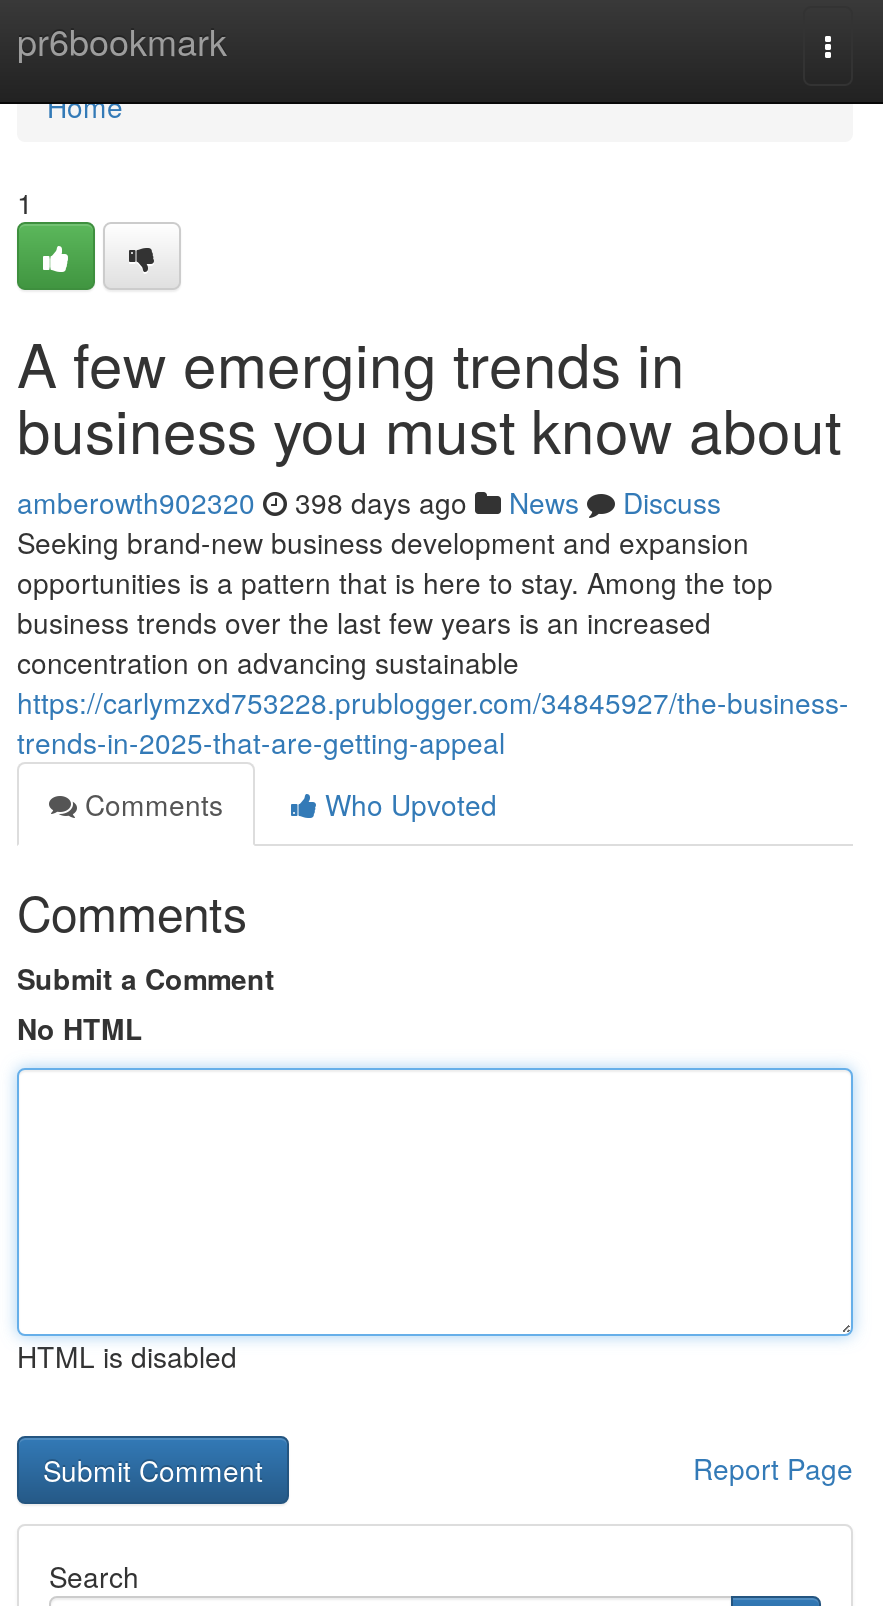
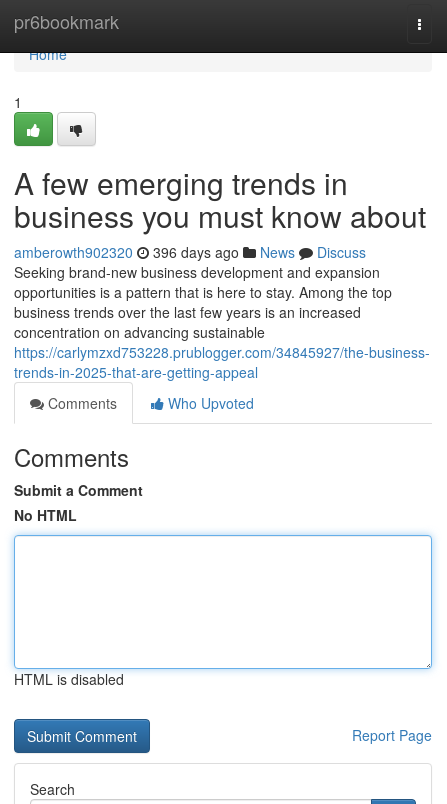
- amberowth902320 398 days ago News Discuss
+ amberowth902320 396 days ago News Discuss
